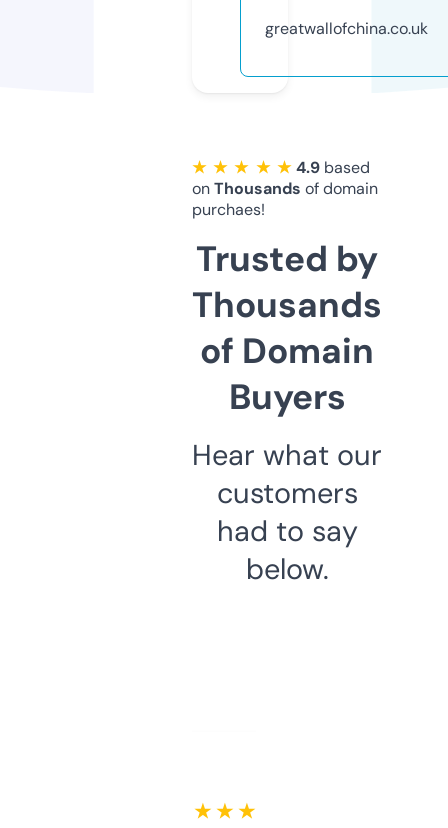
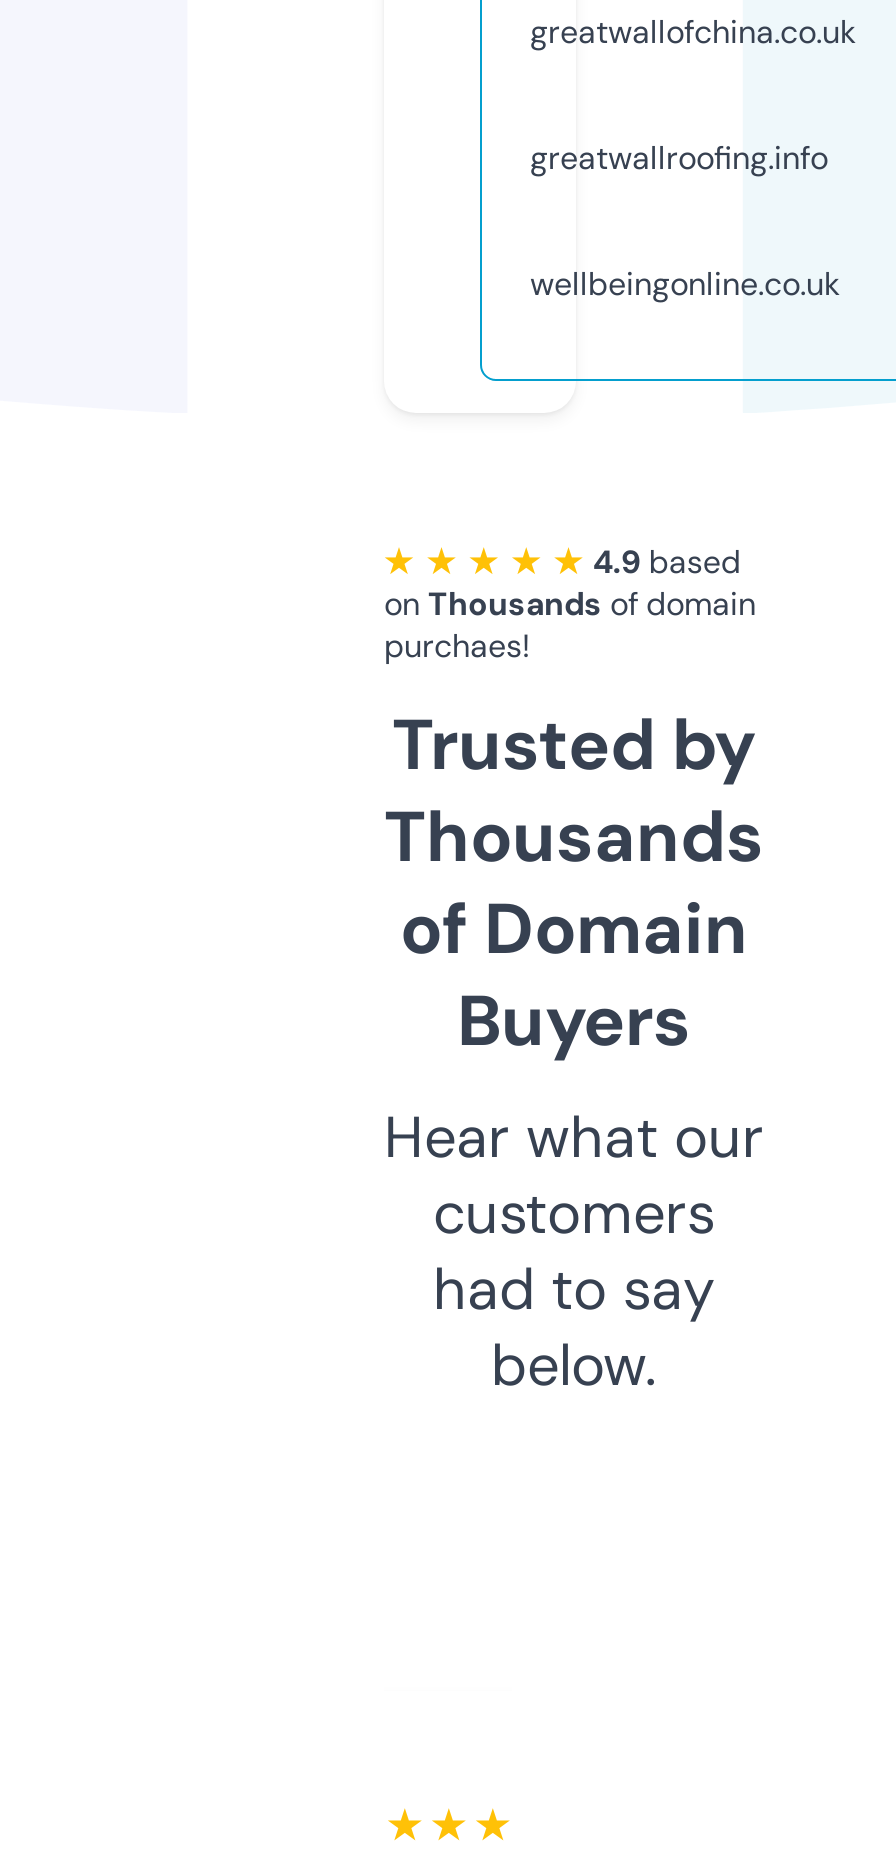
+ greatwallroofing.info
+ wellbeingonline.co.uk
